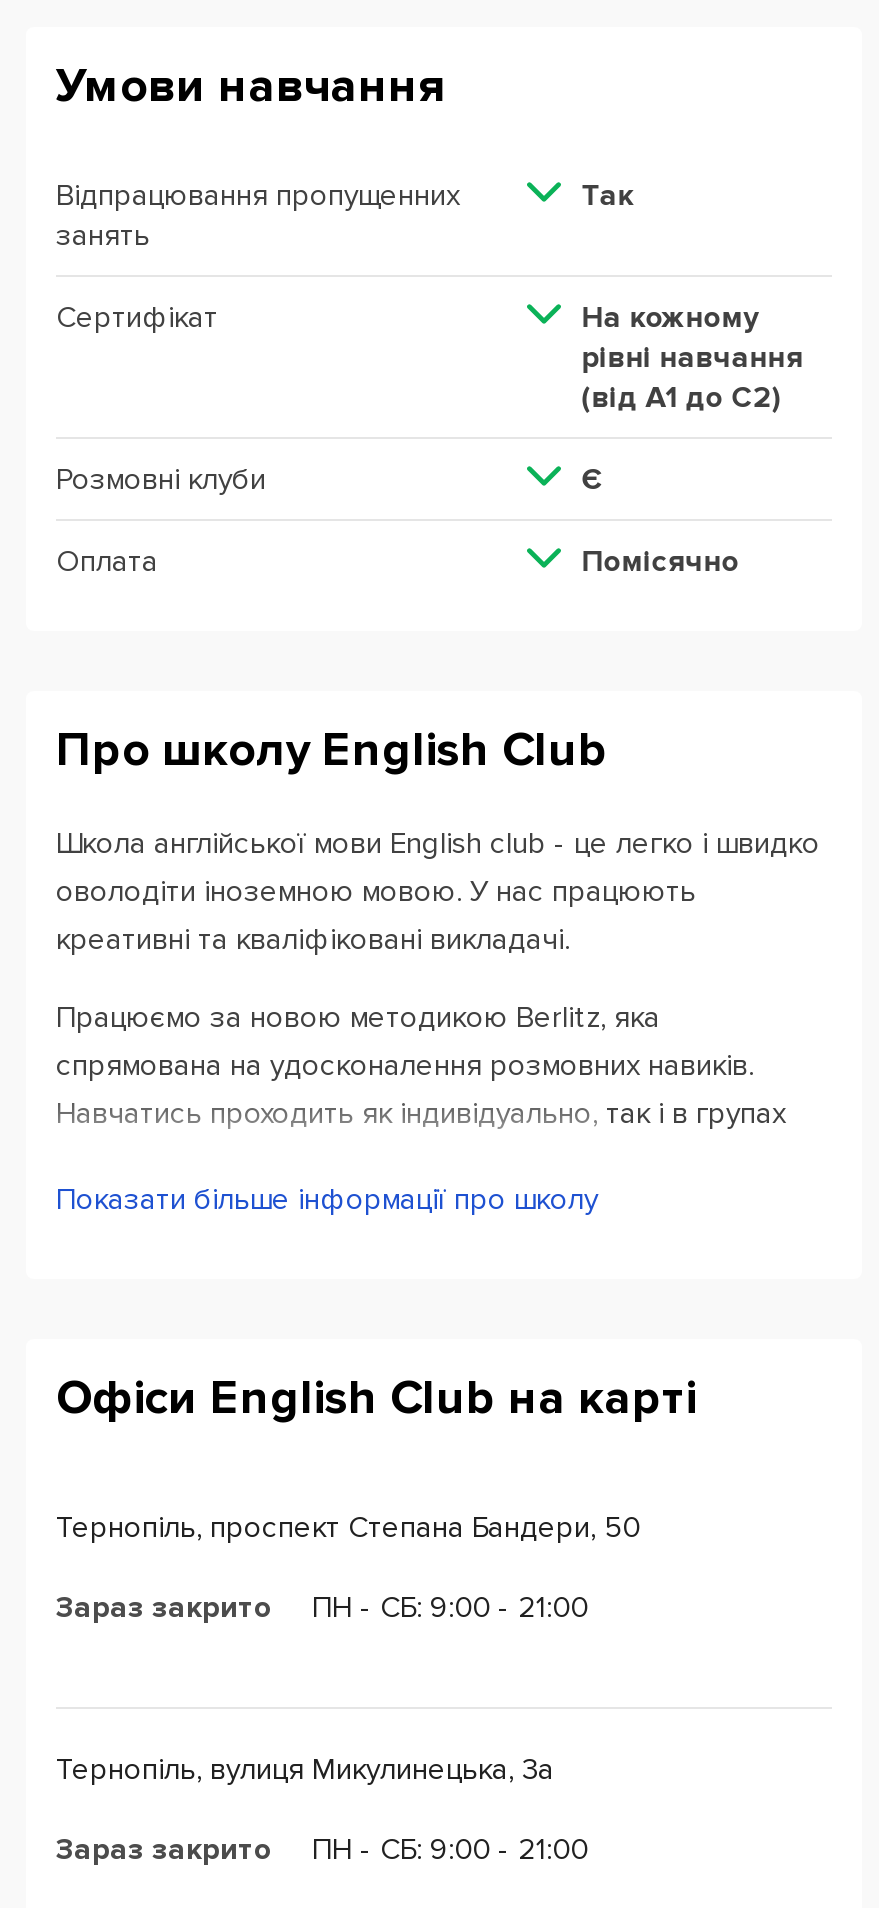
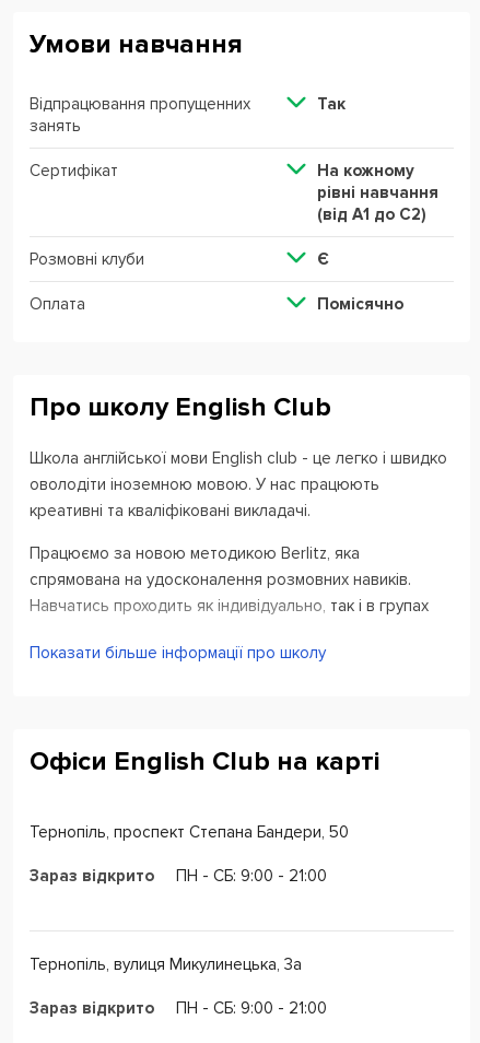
- Зараз закрито
+ Зараз відкрито

- Зараз закрито
+ Зараз відкрито
